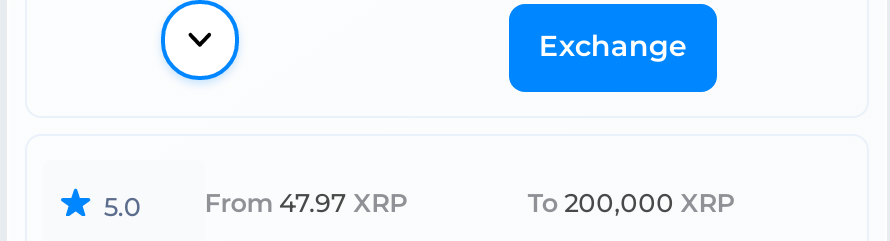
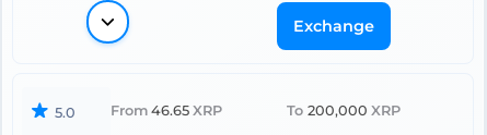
- From 47.97 XRP
+ From 46.65 XRP
